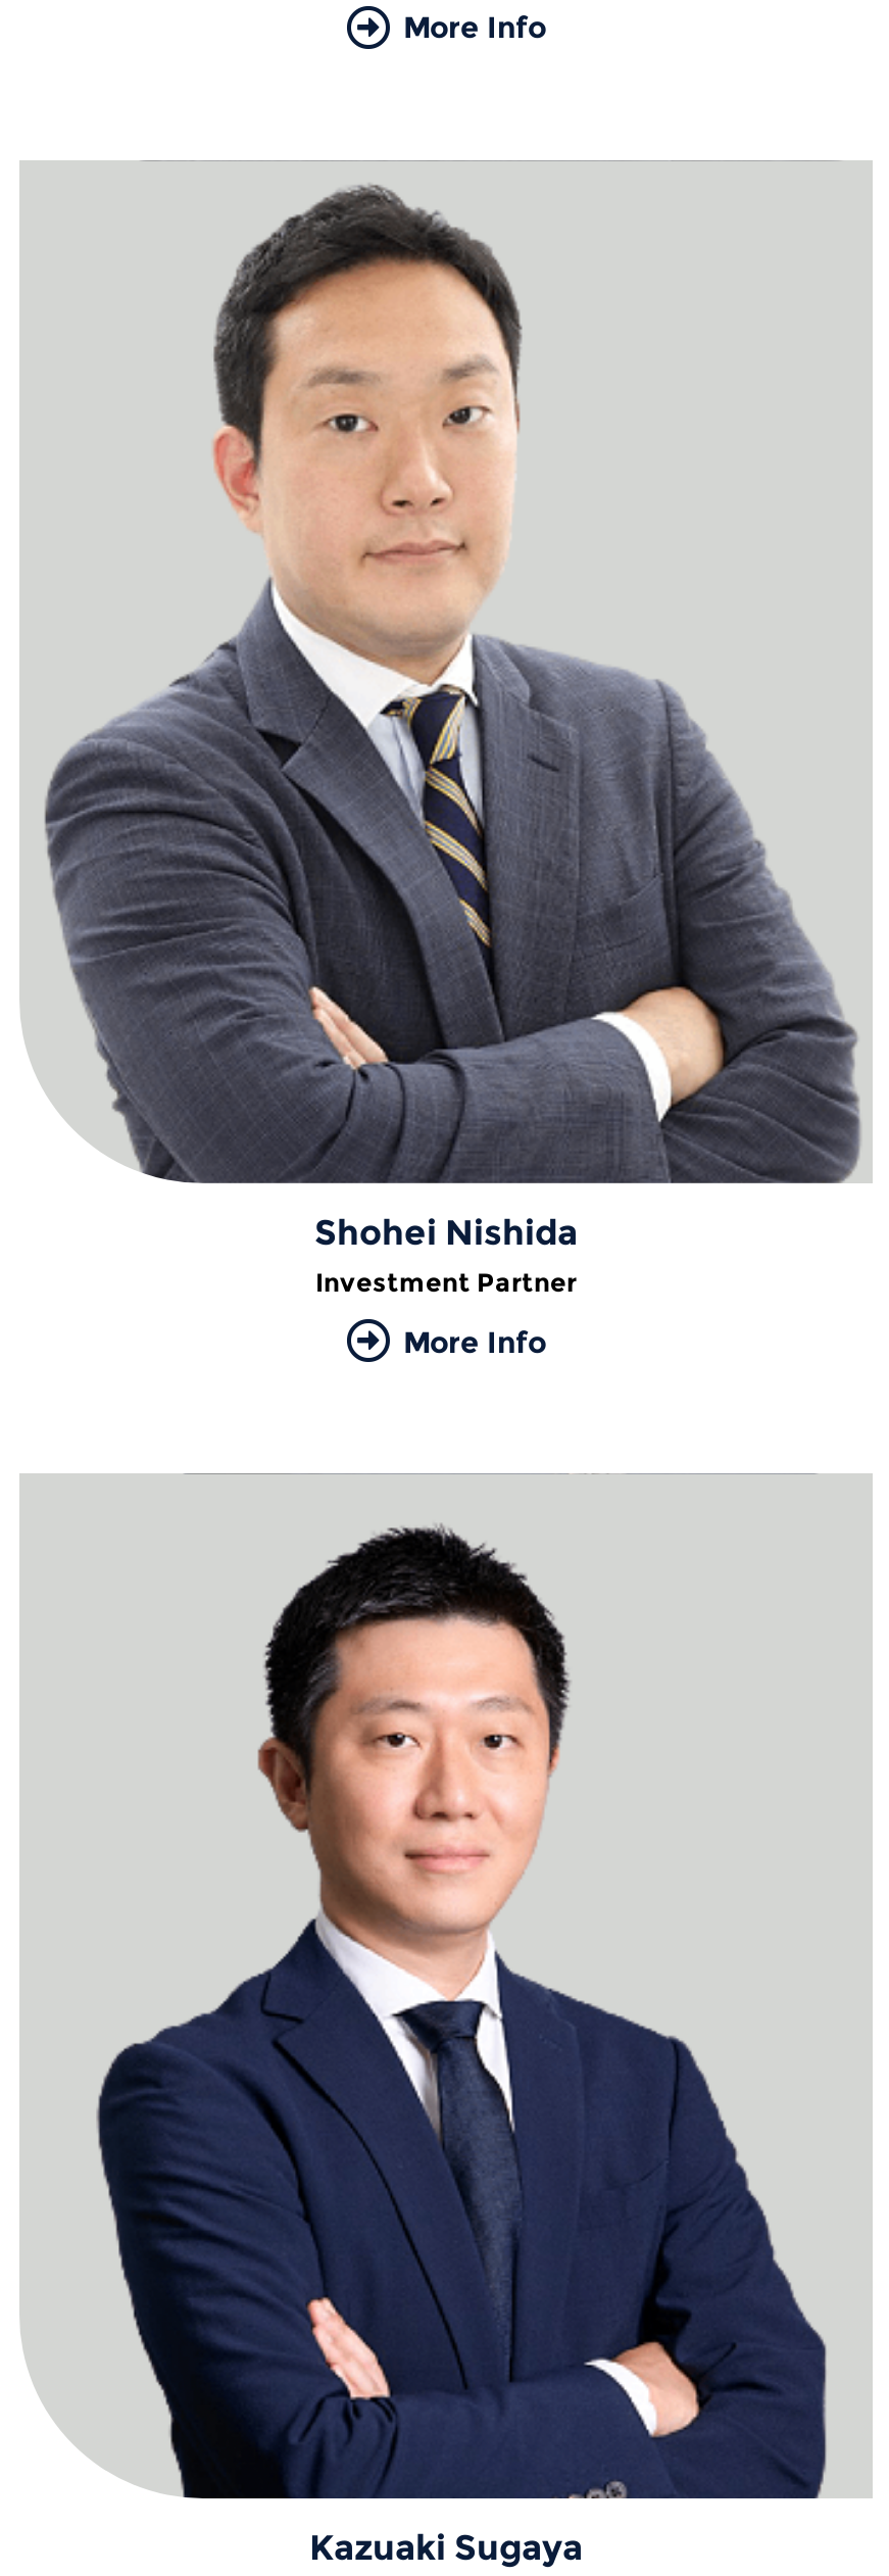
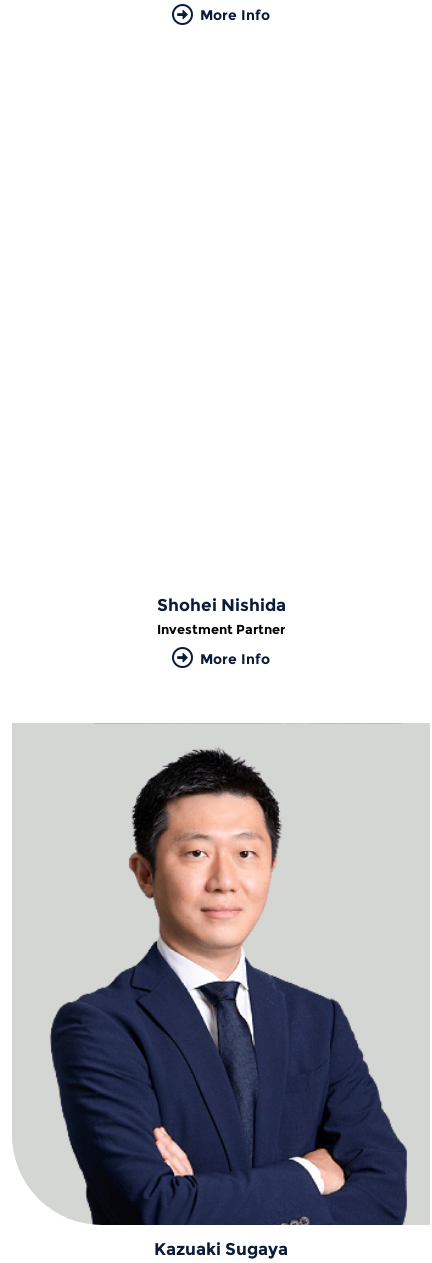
- [image]
